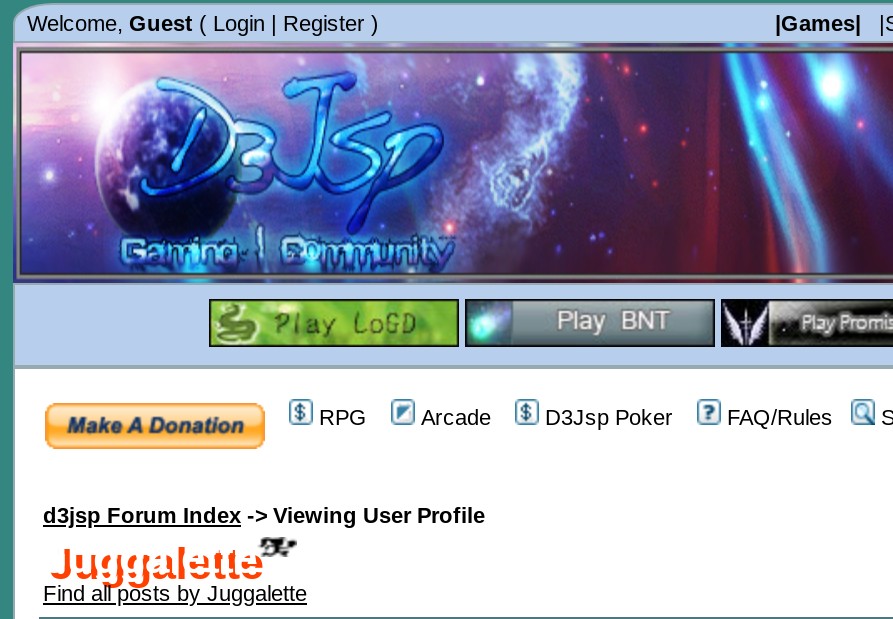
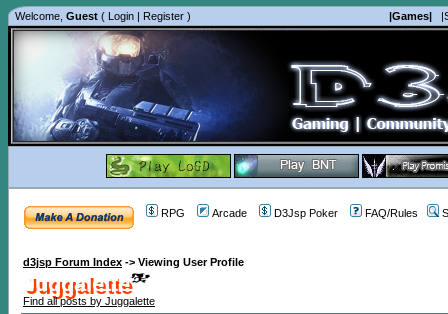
- [image]
+ [image]
